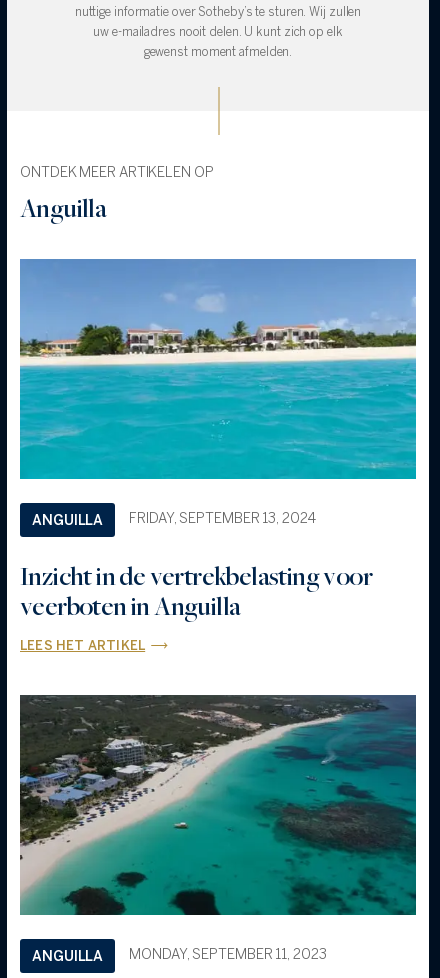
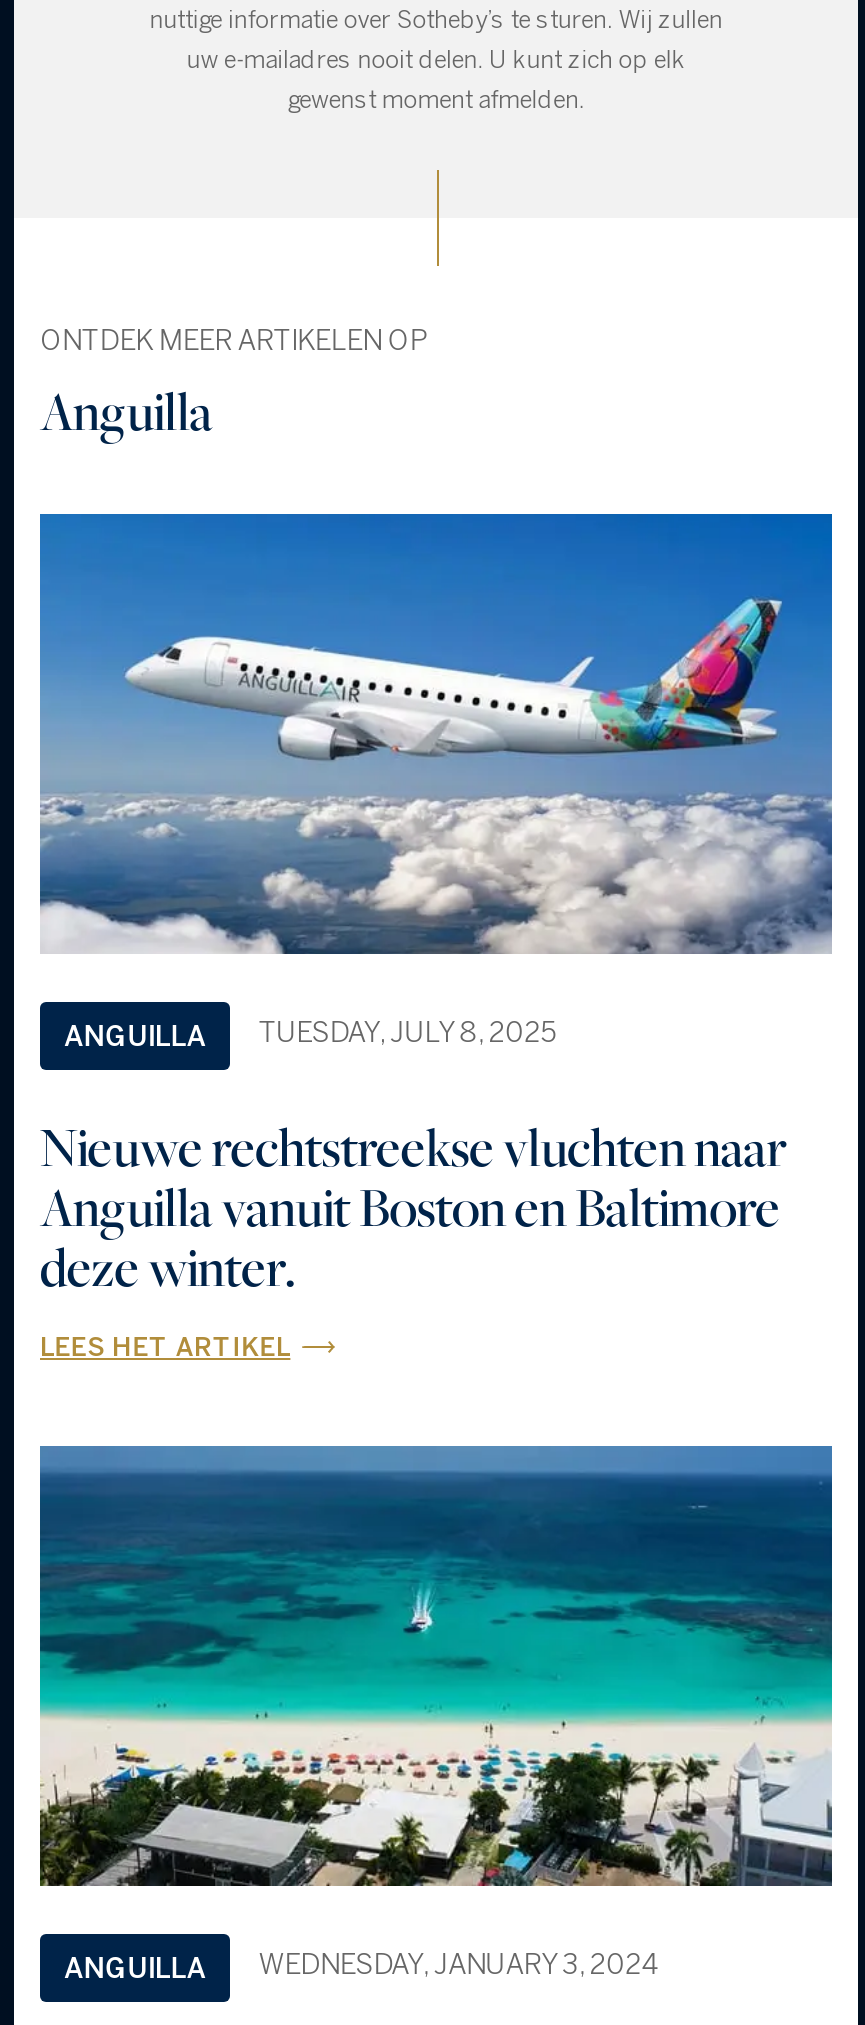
- [image]
- FRIDAY, SEPTEMBER 13, 2024
+ [image]
+ TUESDAY, JULY 8, 2025

- Inzicht in de vertrekbelasting voor
- veerboten in Anguilla
+ Nieuwe rechtstreekse vluchten naar
+ Anguilla vanuit Boston en Baltimore
+ deze winter.

- [image]
- MONDAY, SEPTEMBER 11, 2023
+ [image]
+ WEDNESDAY, JANUARY 3, 2024
